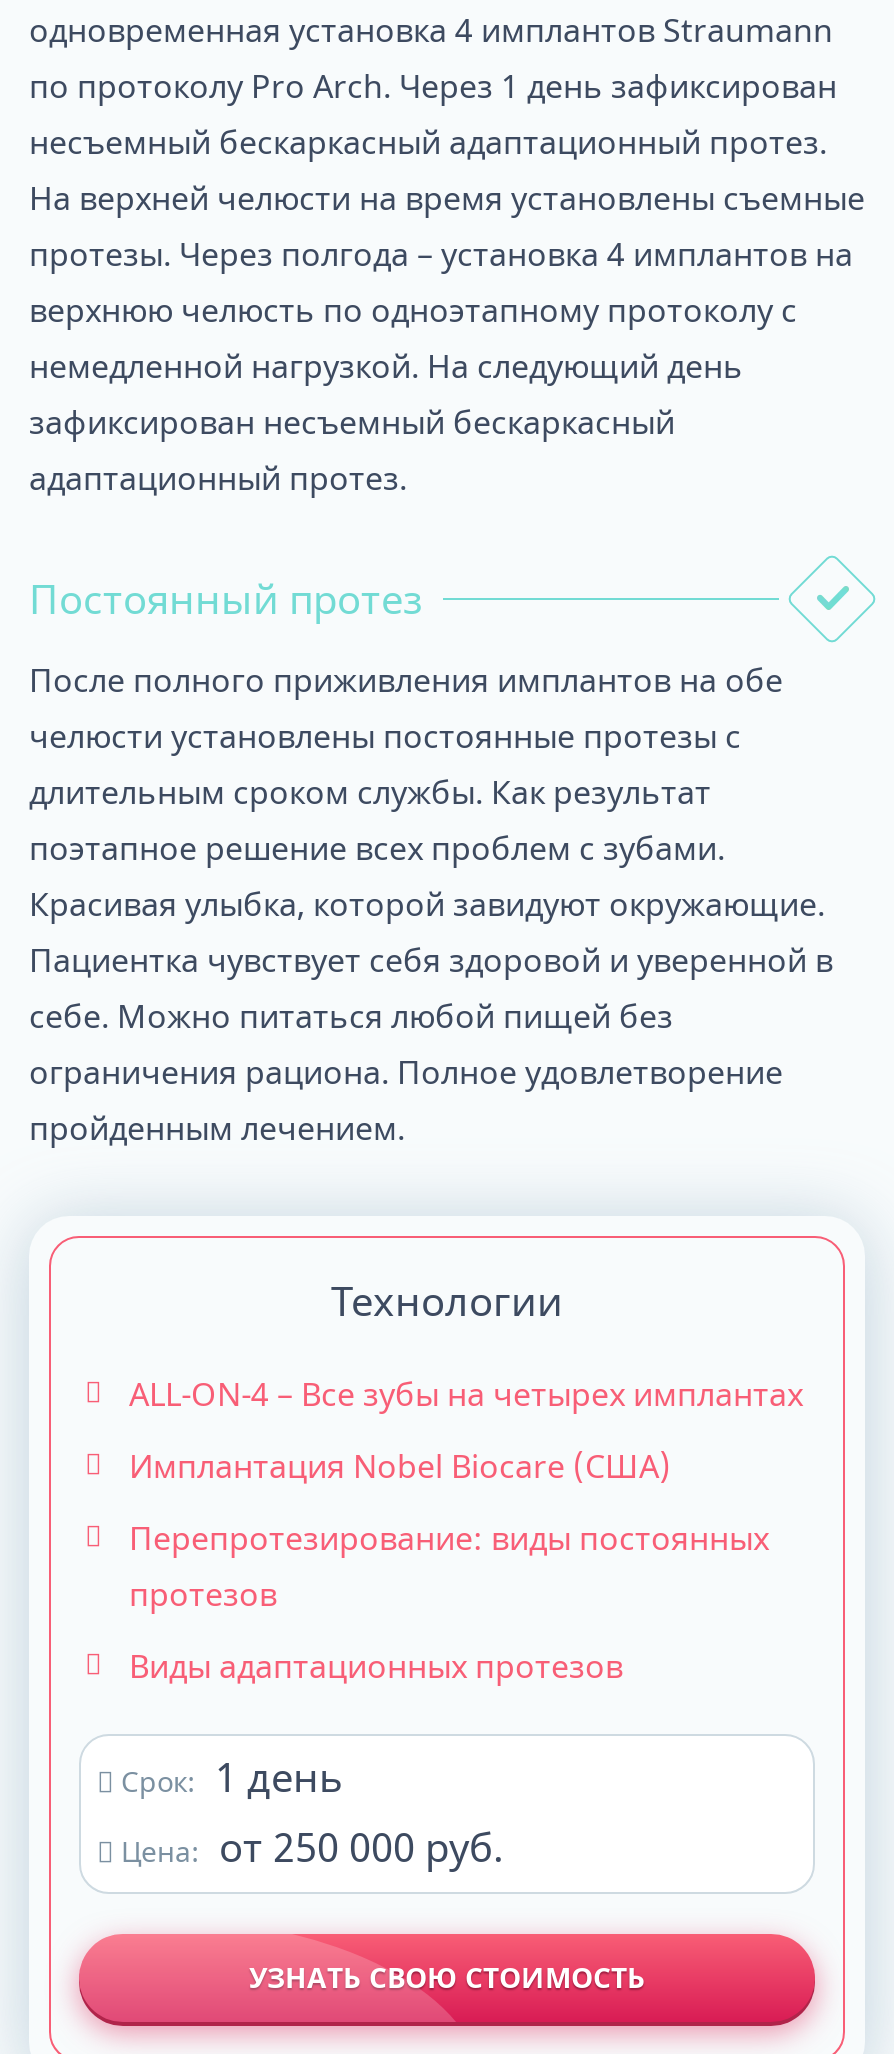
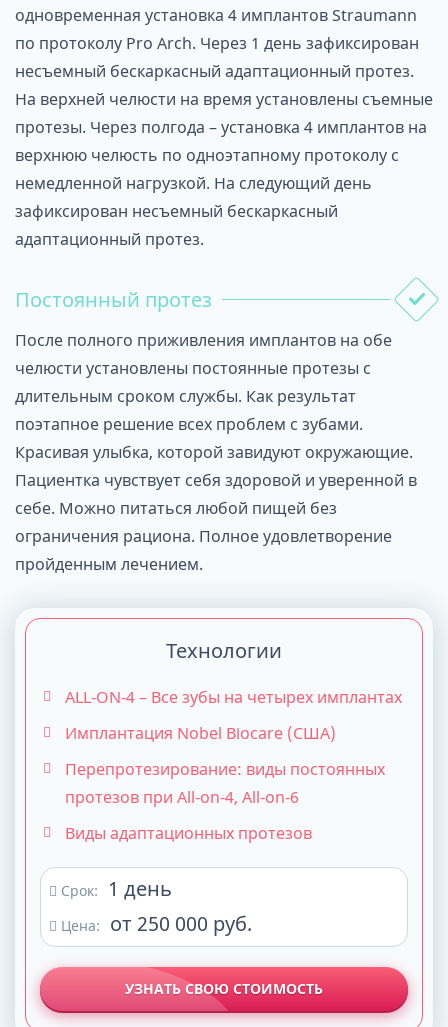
- протезов
+ протезов при All-on-4, All-on-6
